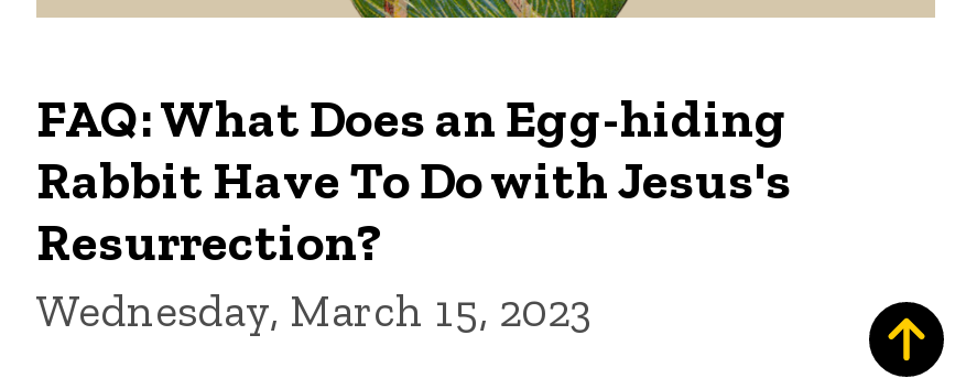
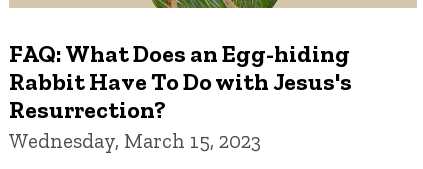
- [image]
